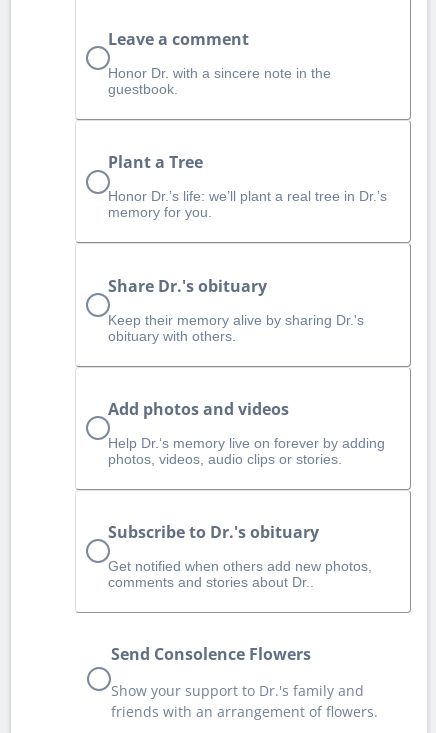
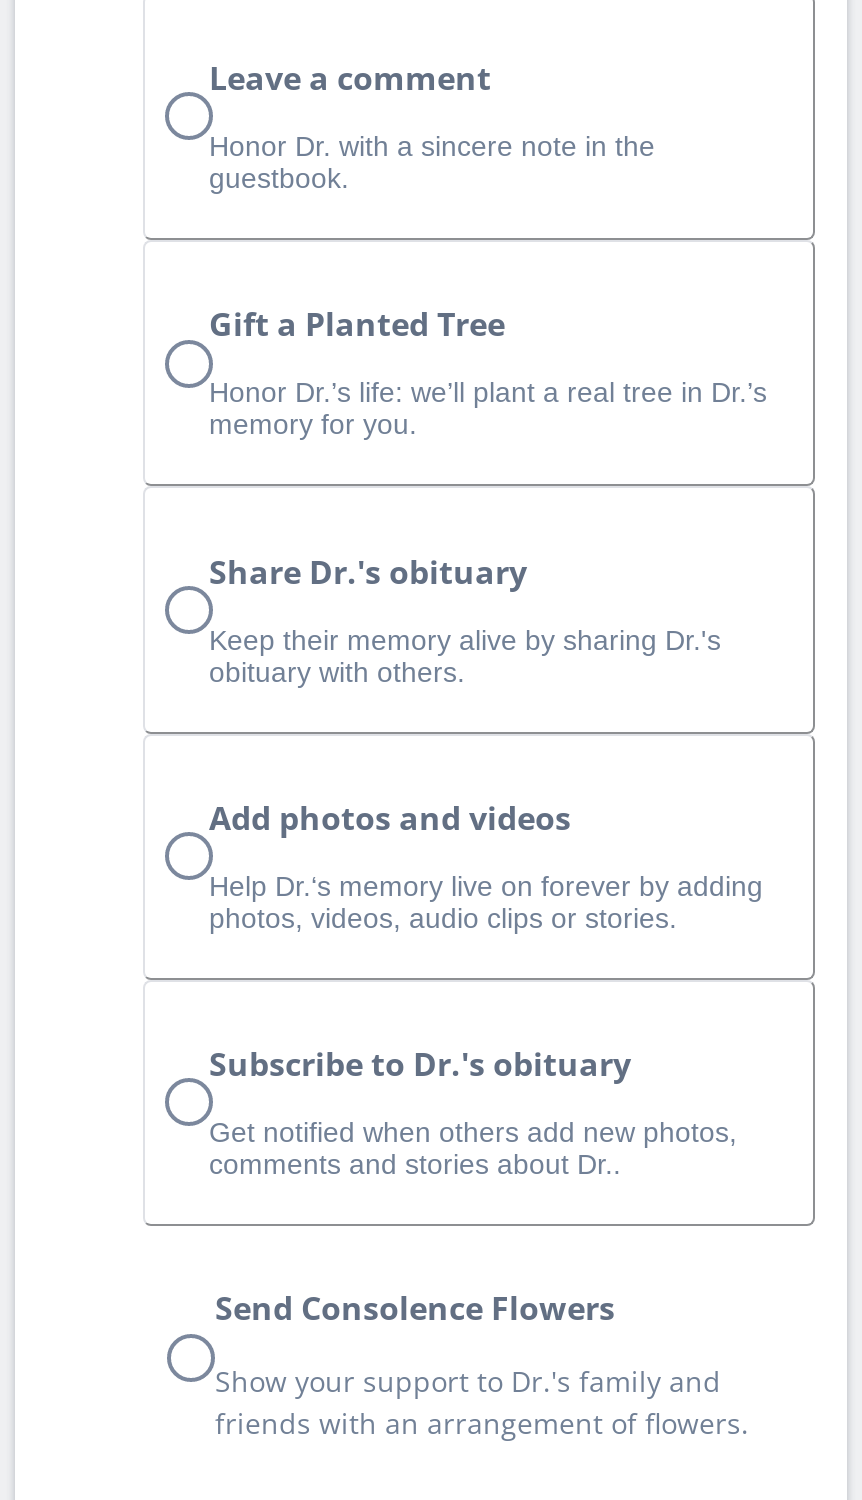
- Plant a Tree
+ Gift a Planted Tree
